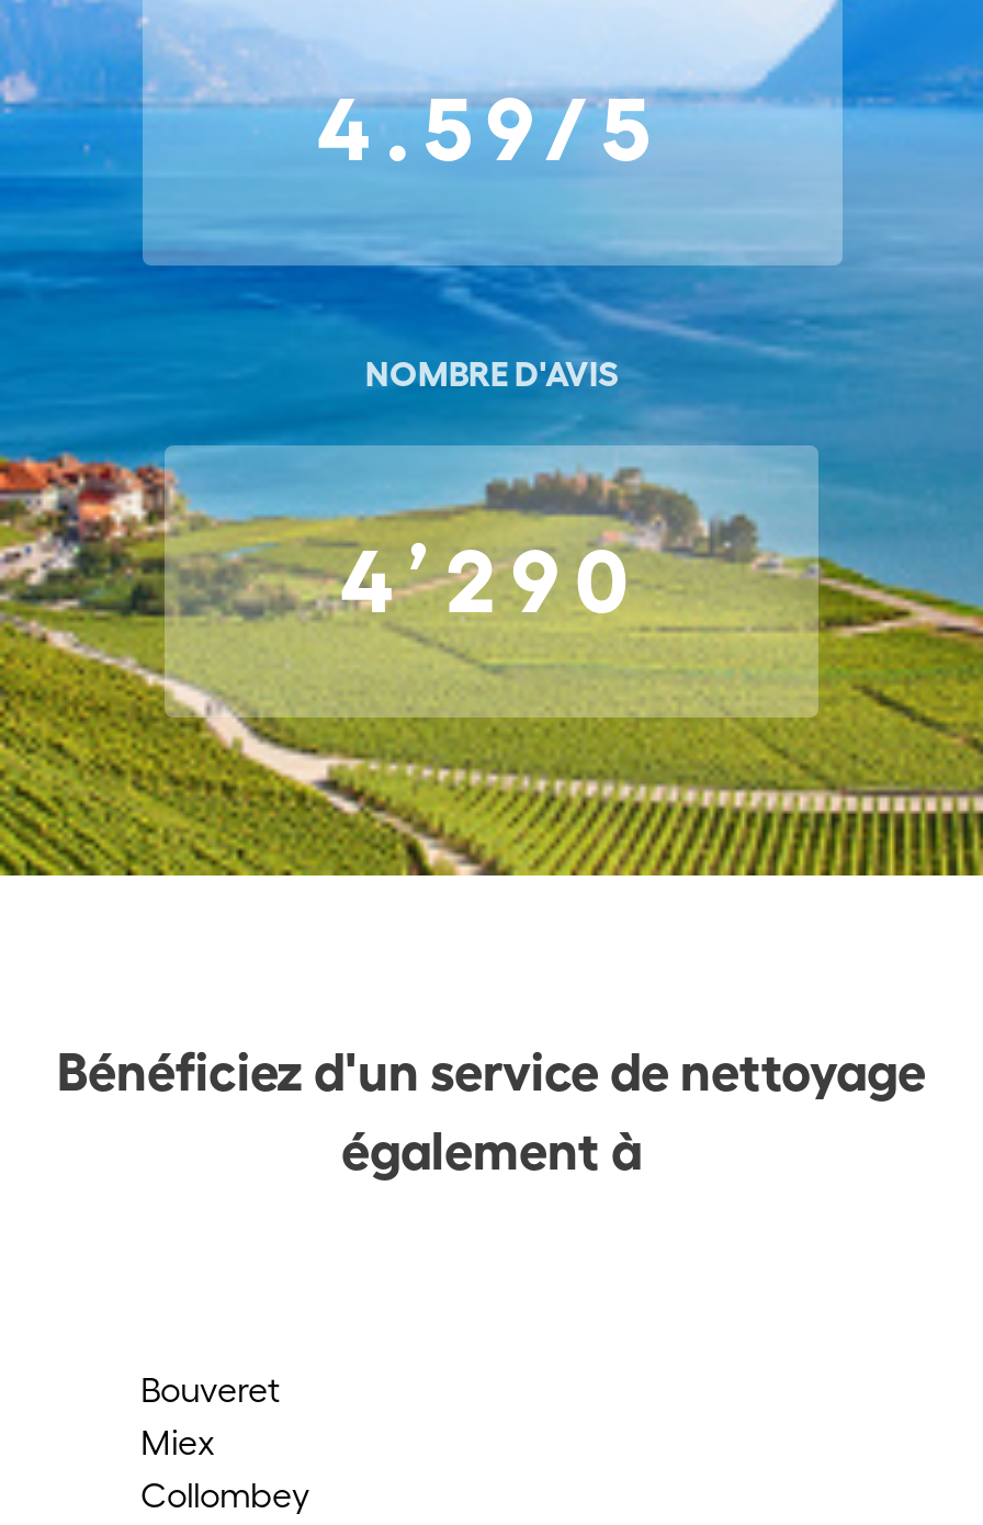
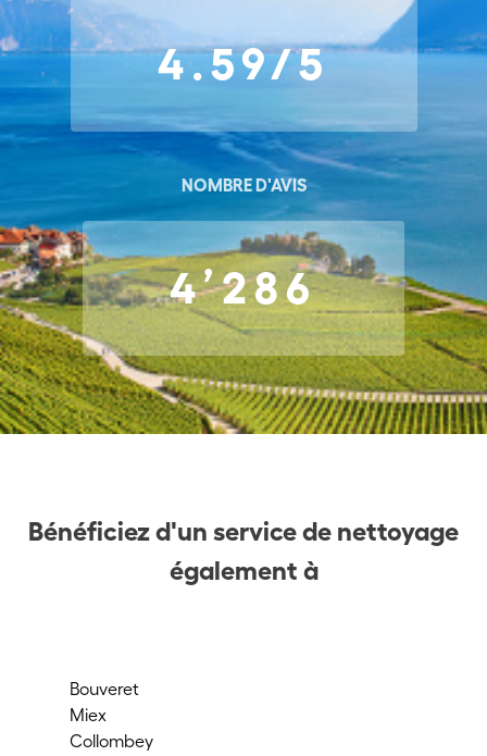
- 4’290
+ 4’286
